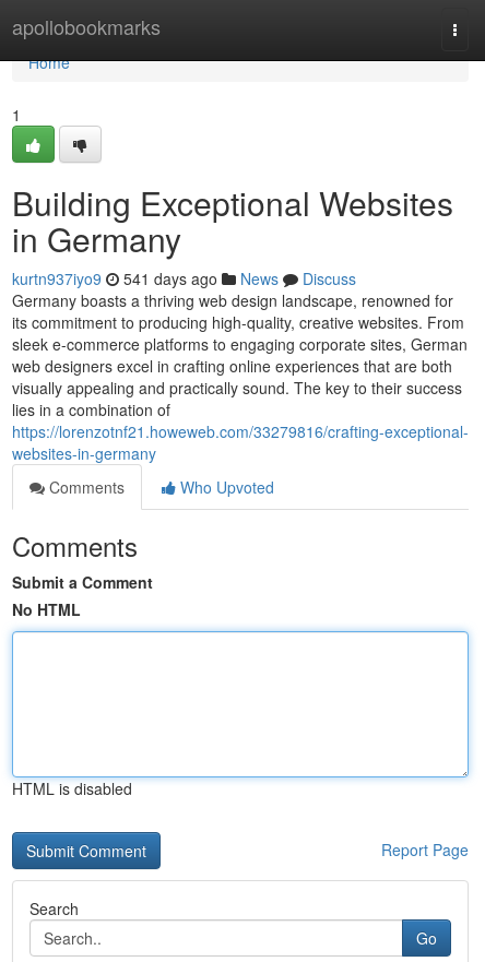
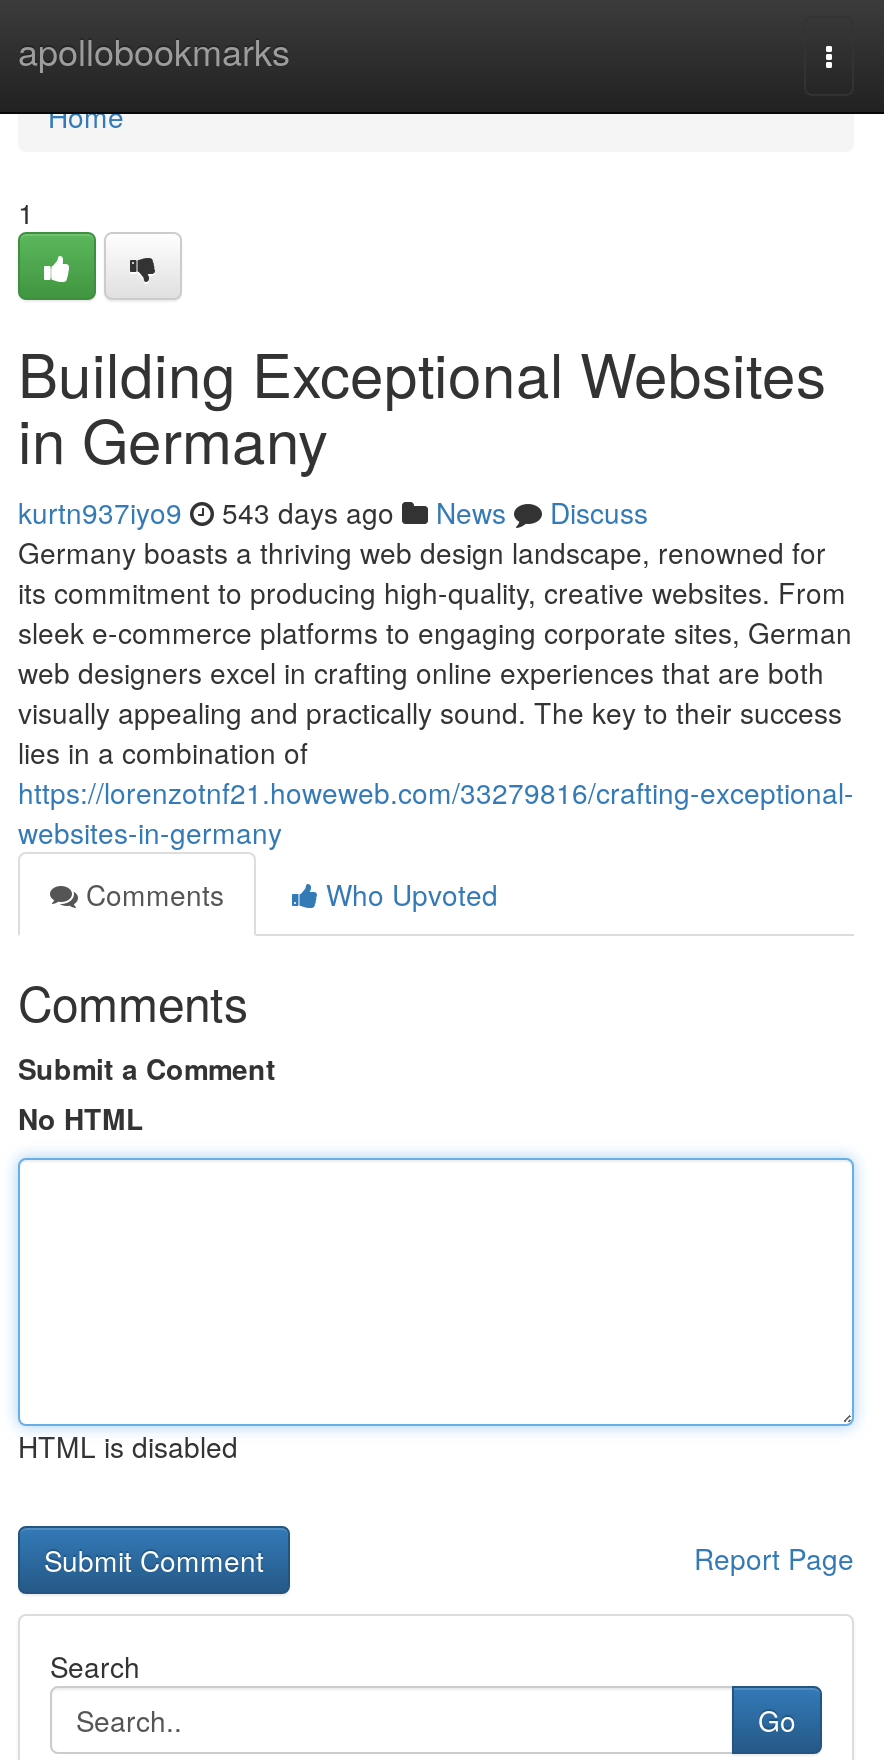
- kurtn937iyo9 541 days ago News Discuss
+ kurtn937iyo9 543 days ago News Discuss
